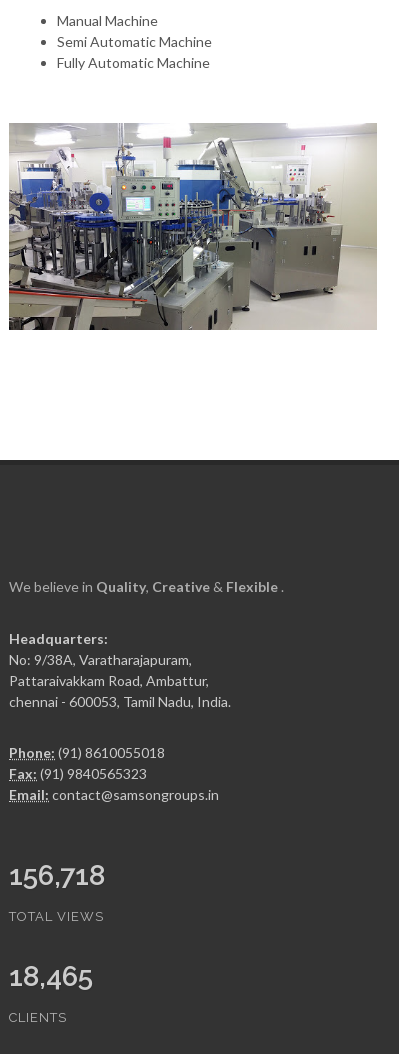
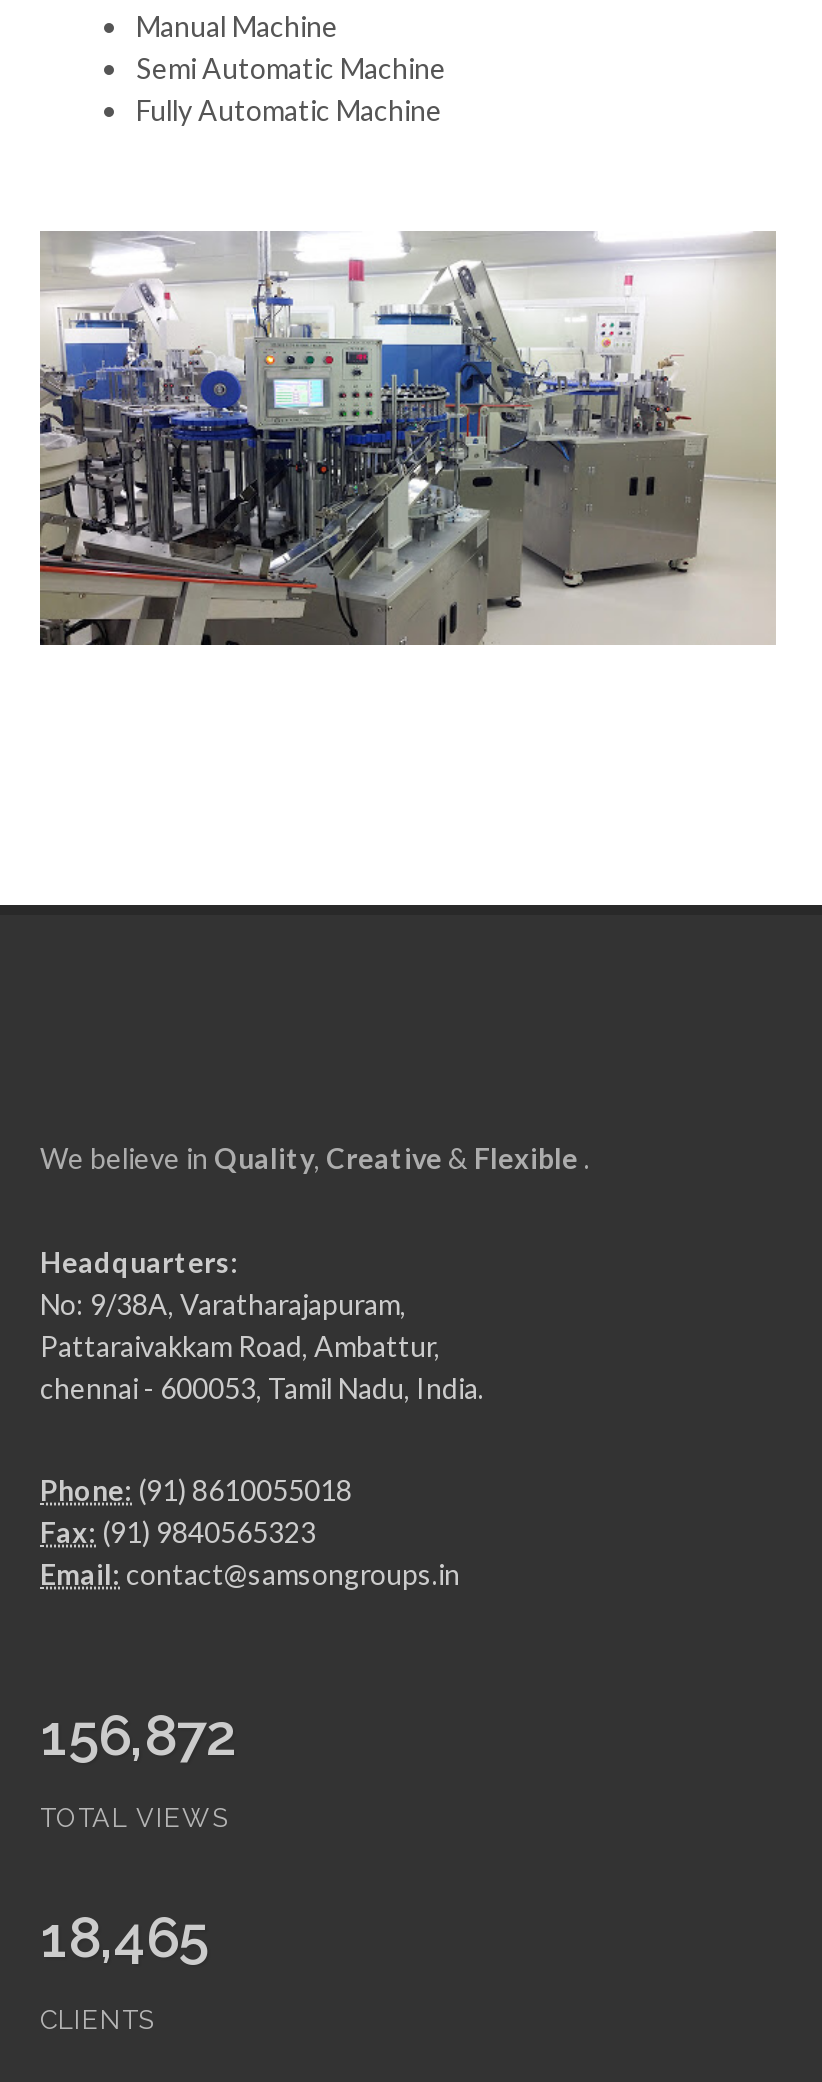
- 156,718
+ 156,872
